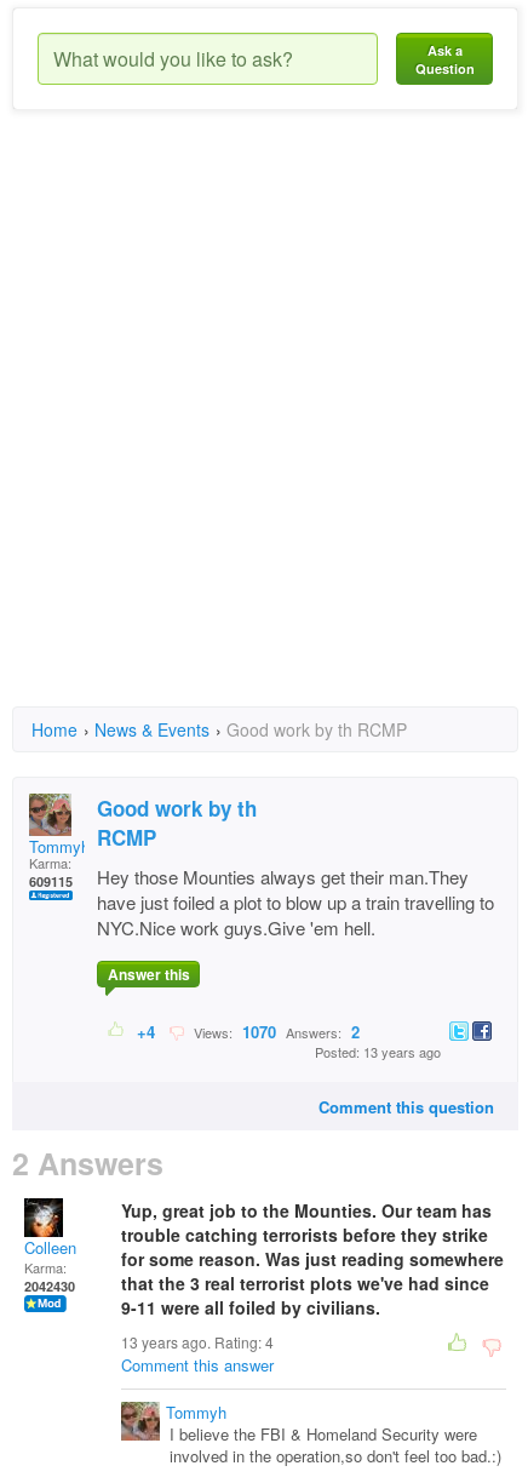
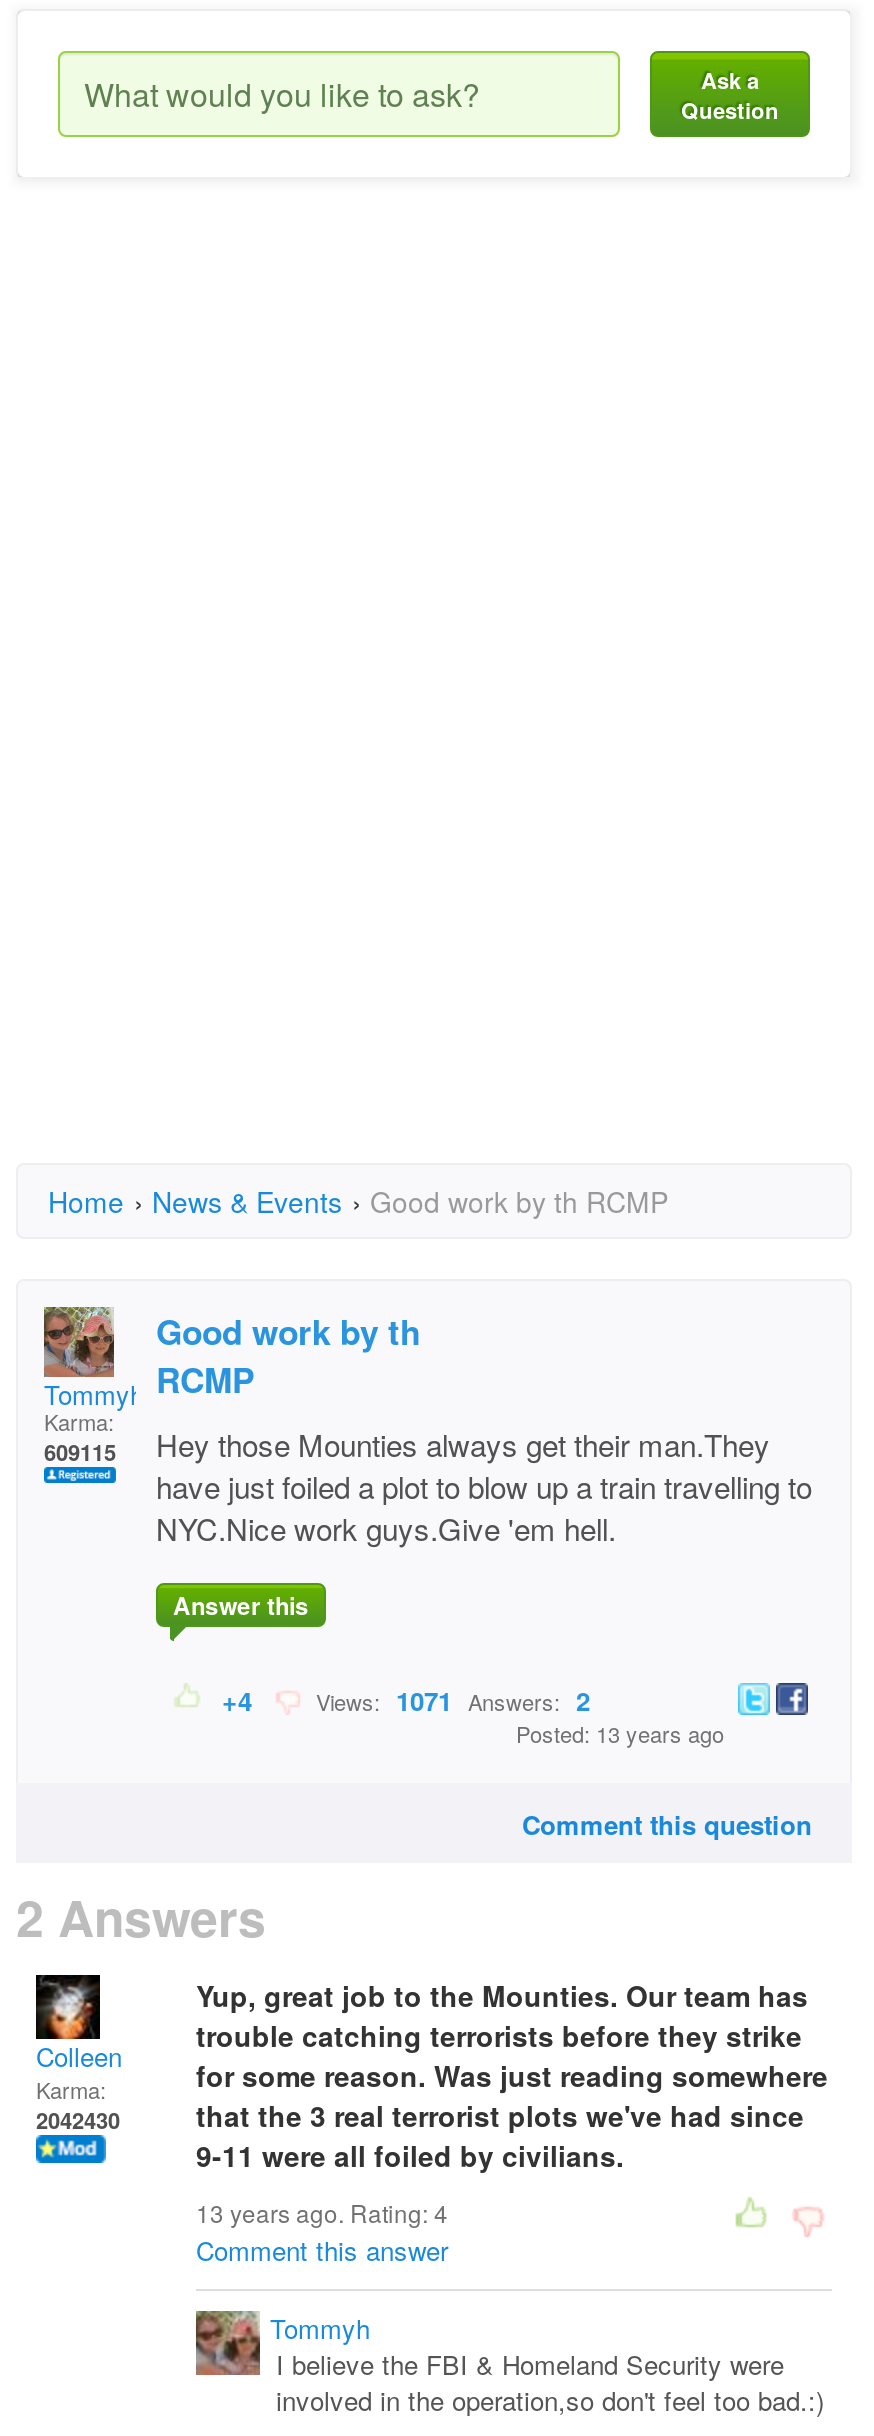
- Views: 1070 Answers: 2
+ Views: 1071 Answers: 2
